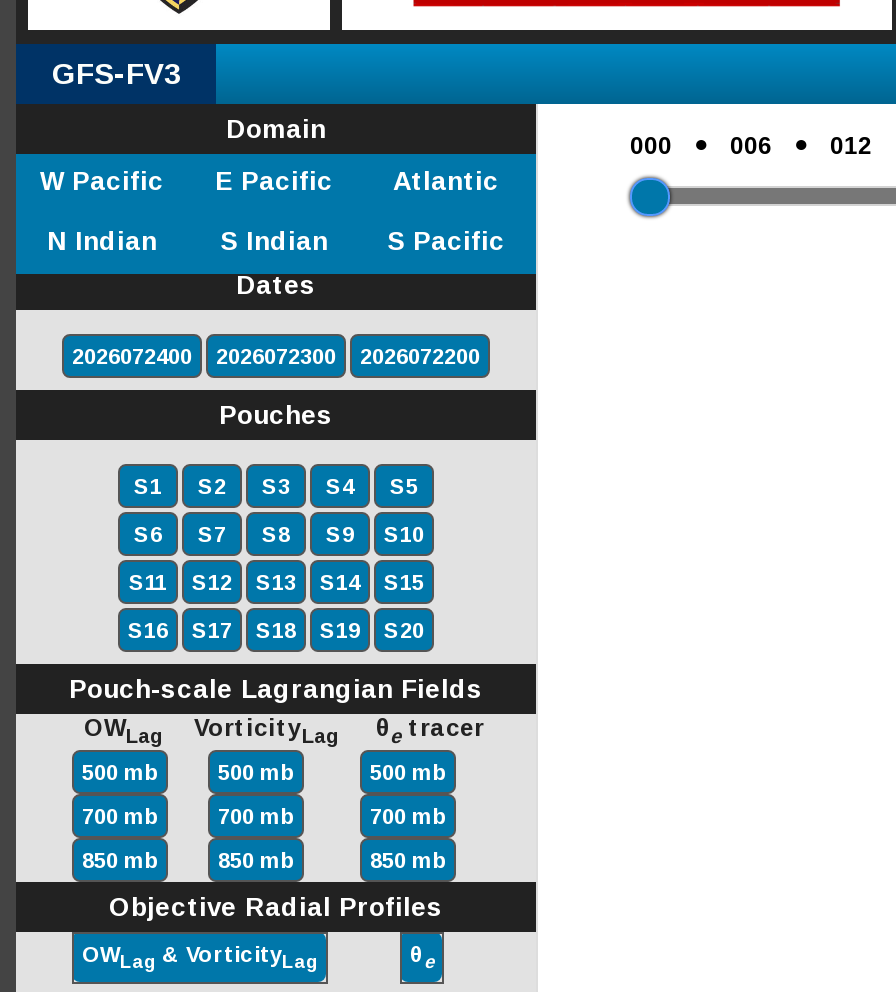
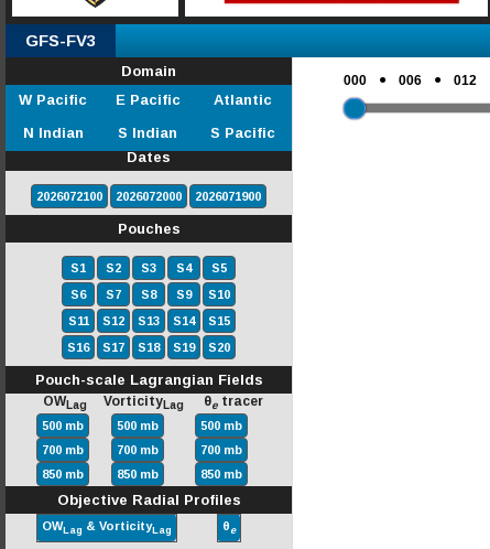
- 2026072400
+ 2026072100

- 2026072300
+ 2026072000

- 2026072200
+ 2026071900
